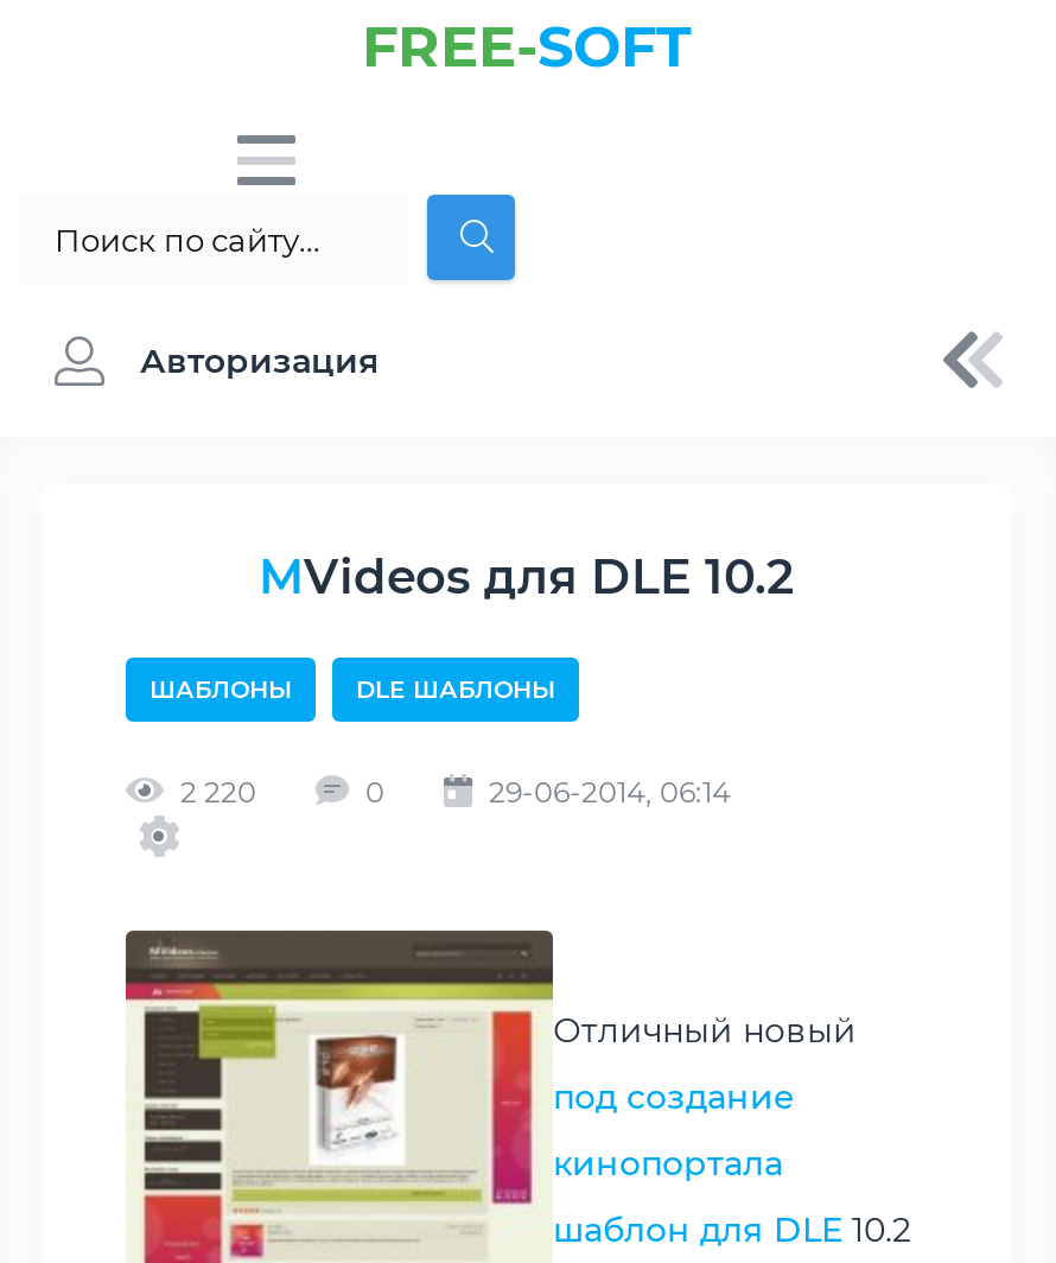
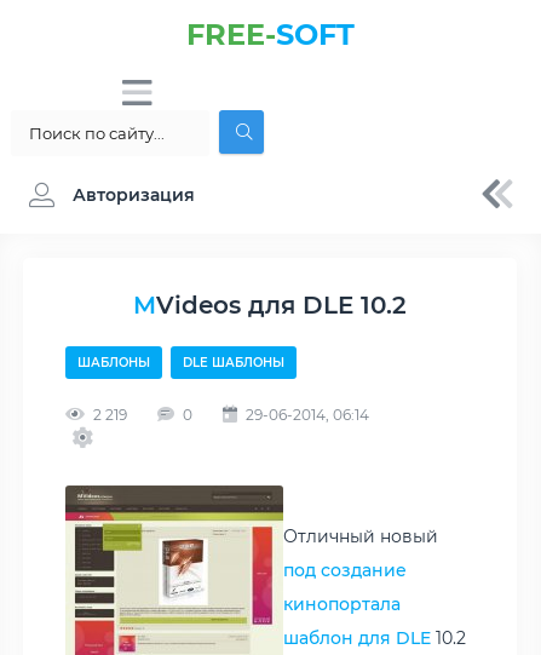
- 2 220
+ 2 219
